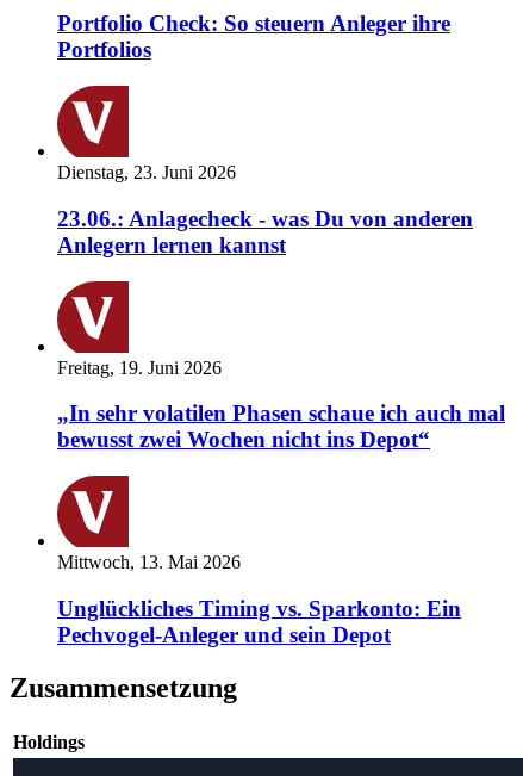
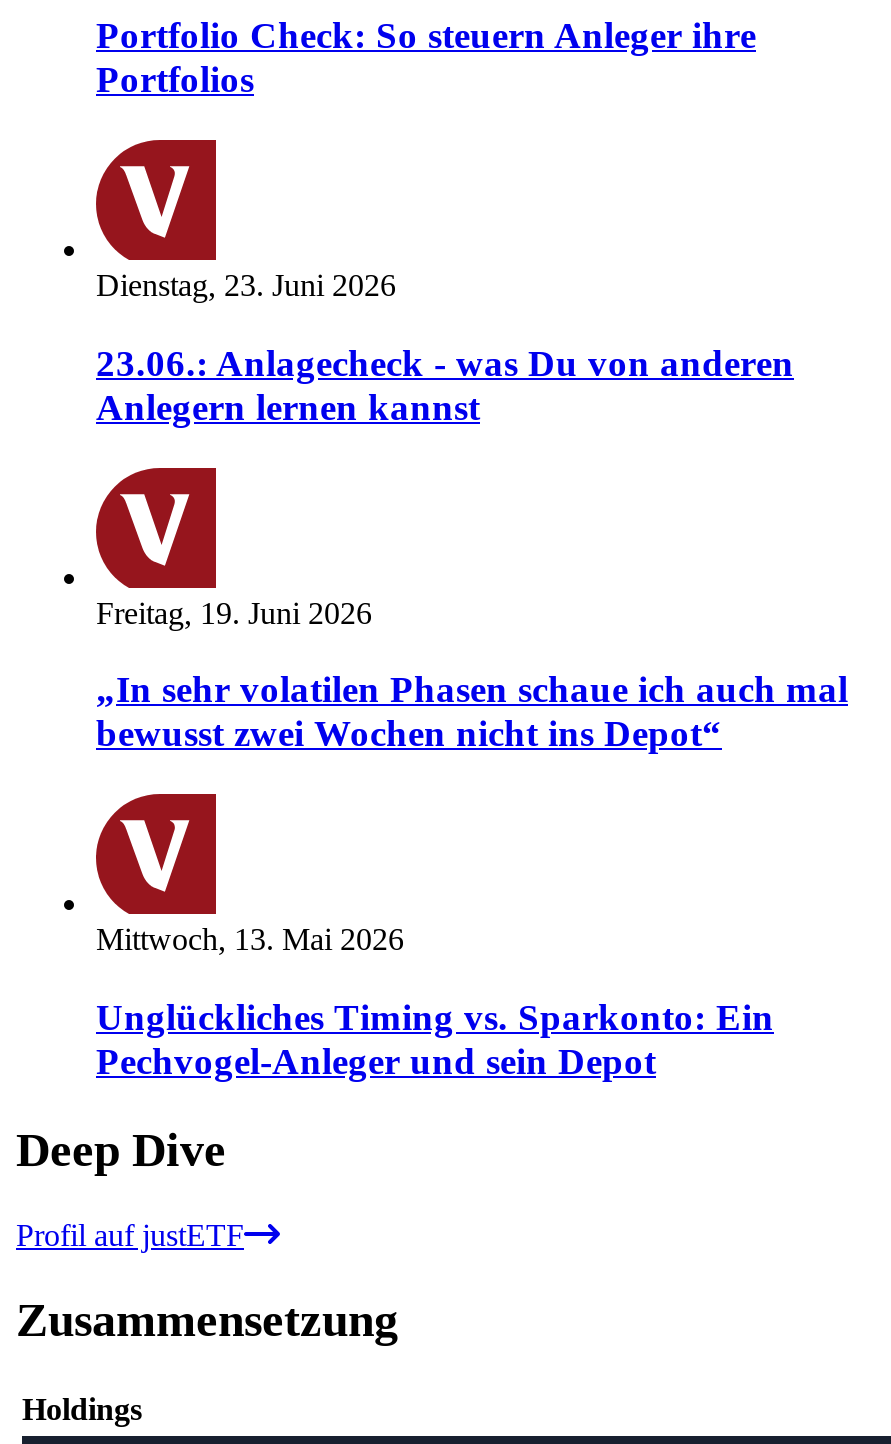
+ Deep Dive
+ Profil auf justETF
